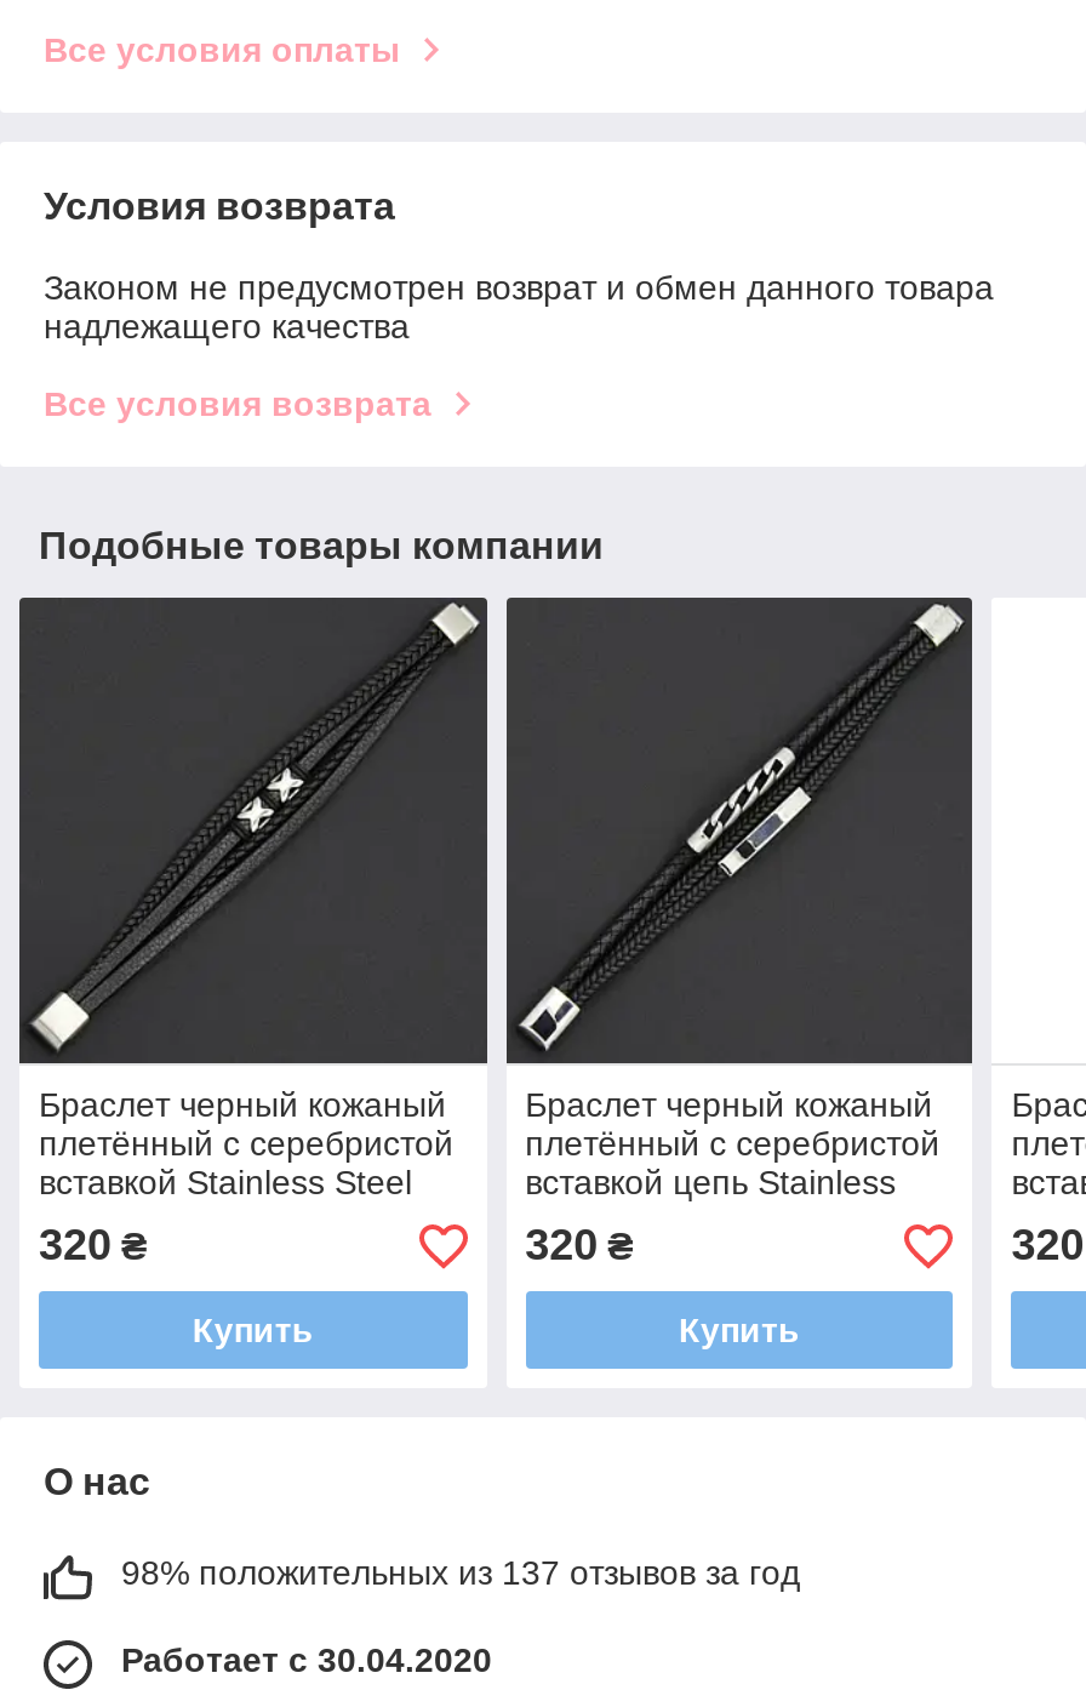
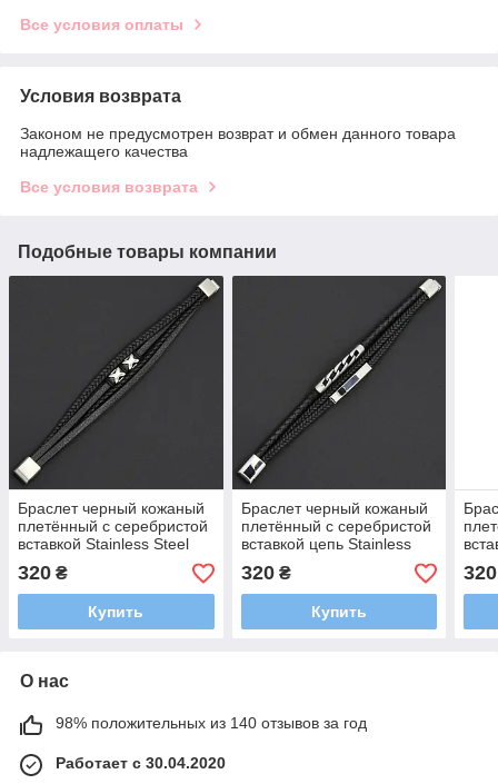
- 98% положительных из 137 отзывов за год
+ 98% положительных из 140 отзывов за год
